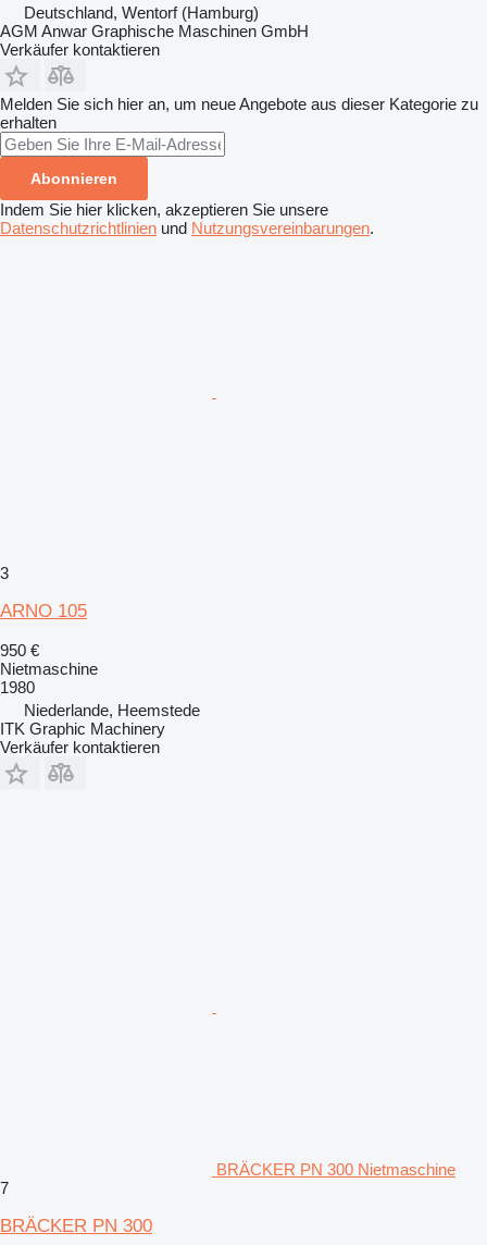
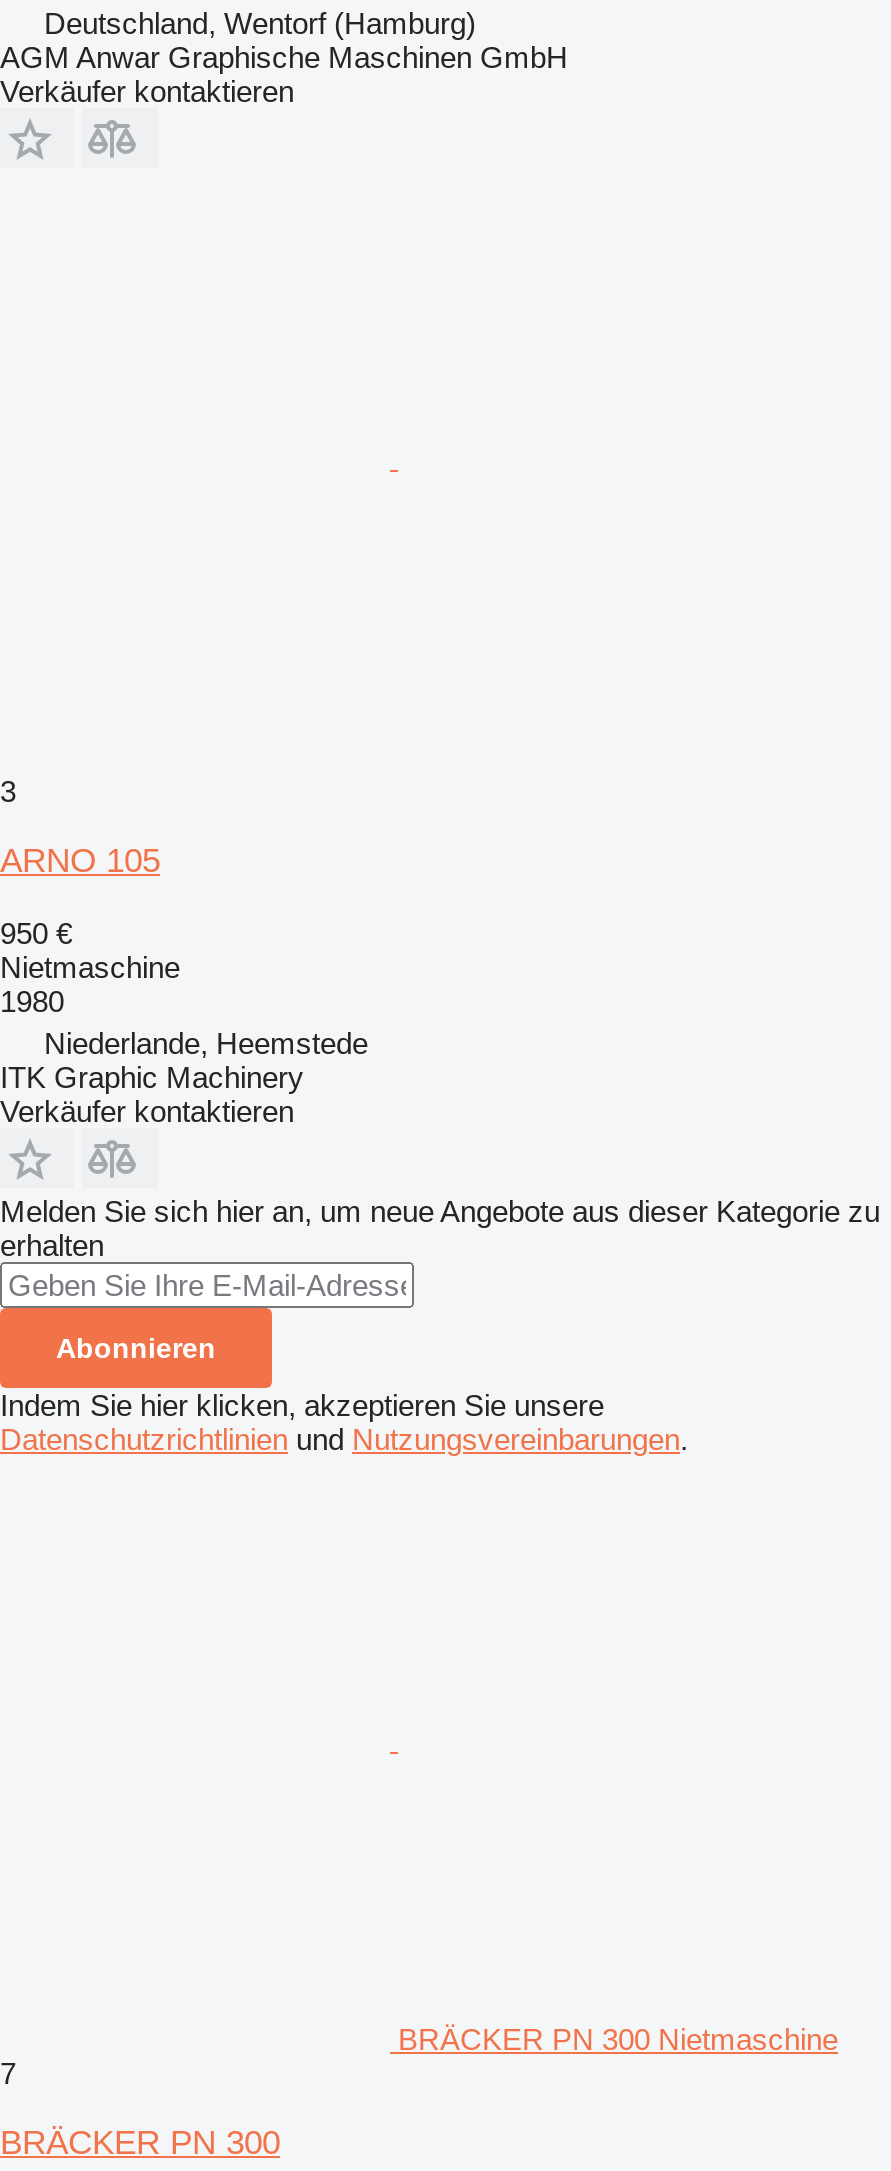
moved down: Melden Sie sich hier an, um neue Angebote aus dieser Kategorie zu | erhalten | Abonnieren | Indem Sie hier klicken, akzeptieren Sie unsere | Datenschutzrichtlinienund Nutzungsvereinbarungen.

moved up: 3 | ARNO 105 | 950 € | Nietmaschine | 1980 | Niederlande, Heemstede | ITK Graphic Machinery | Verkäufer kontaktieren
